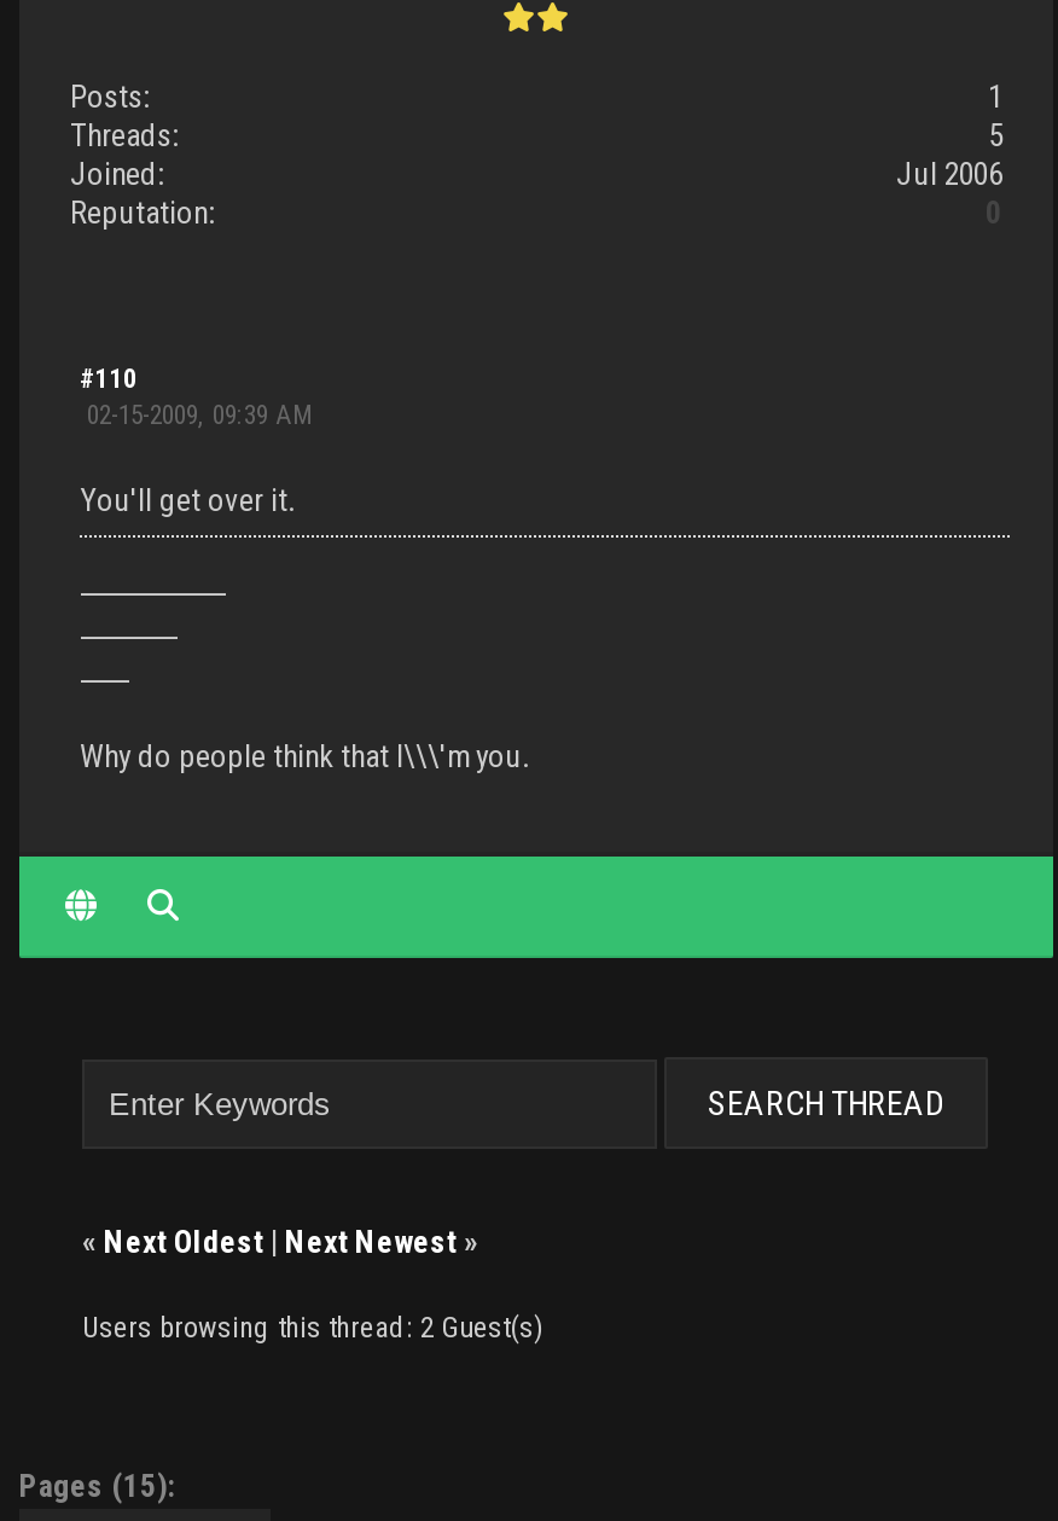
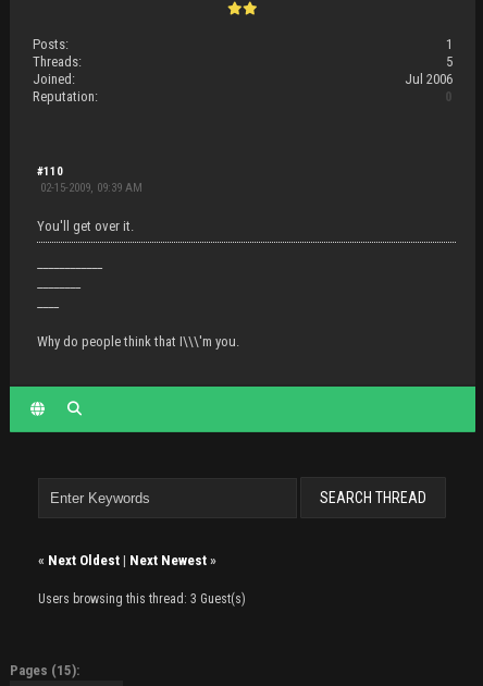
- Users browsing this thread: 2 Guest(s)
+ Users browsing this thread: 3 Guest(s)
